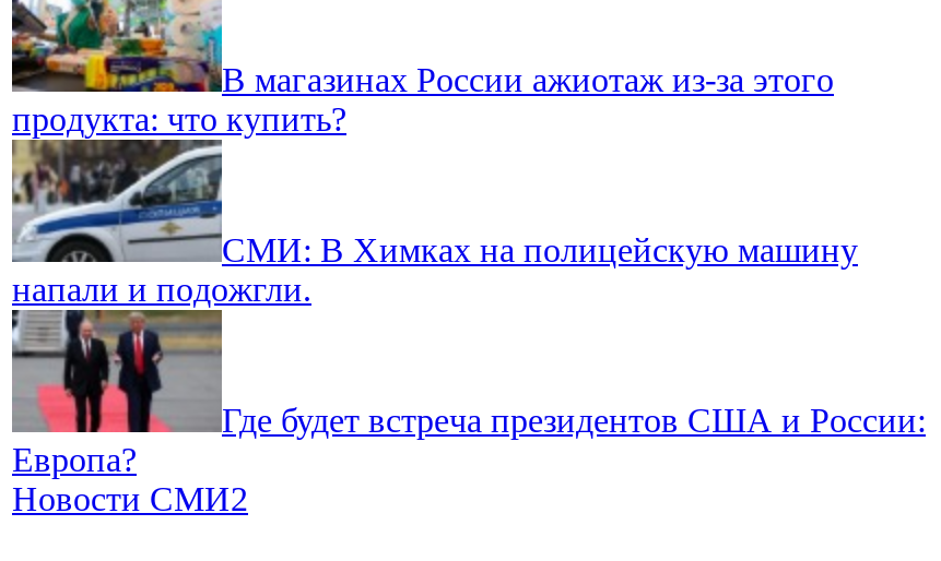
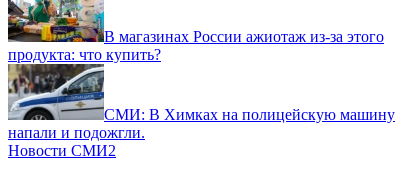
- [image]
- Где будет встреча президентов США и России:
- Европа?
